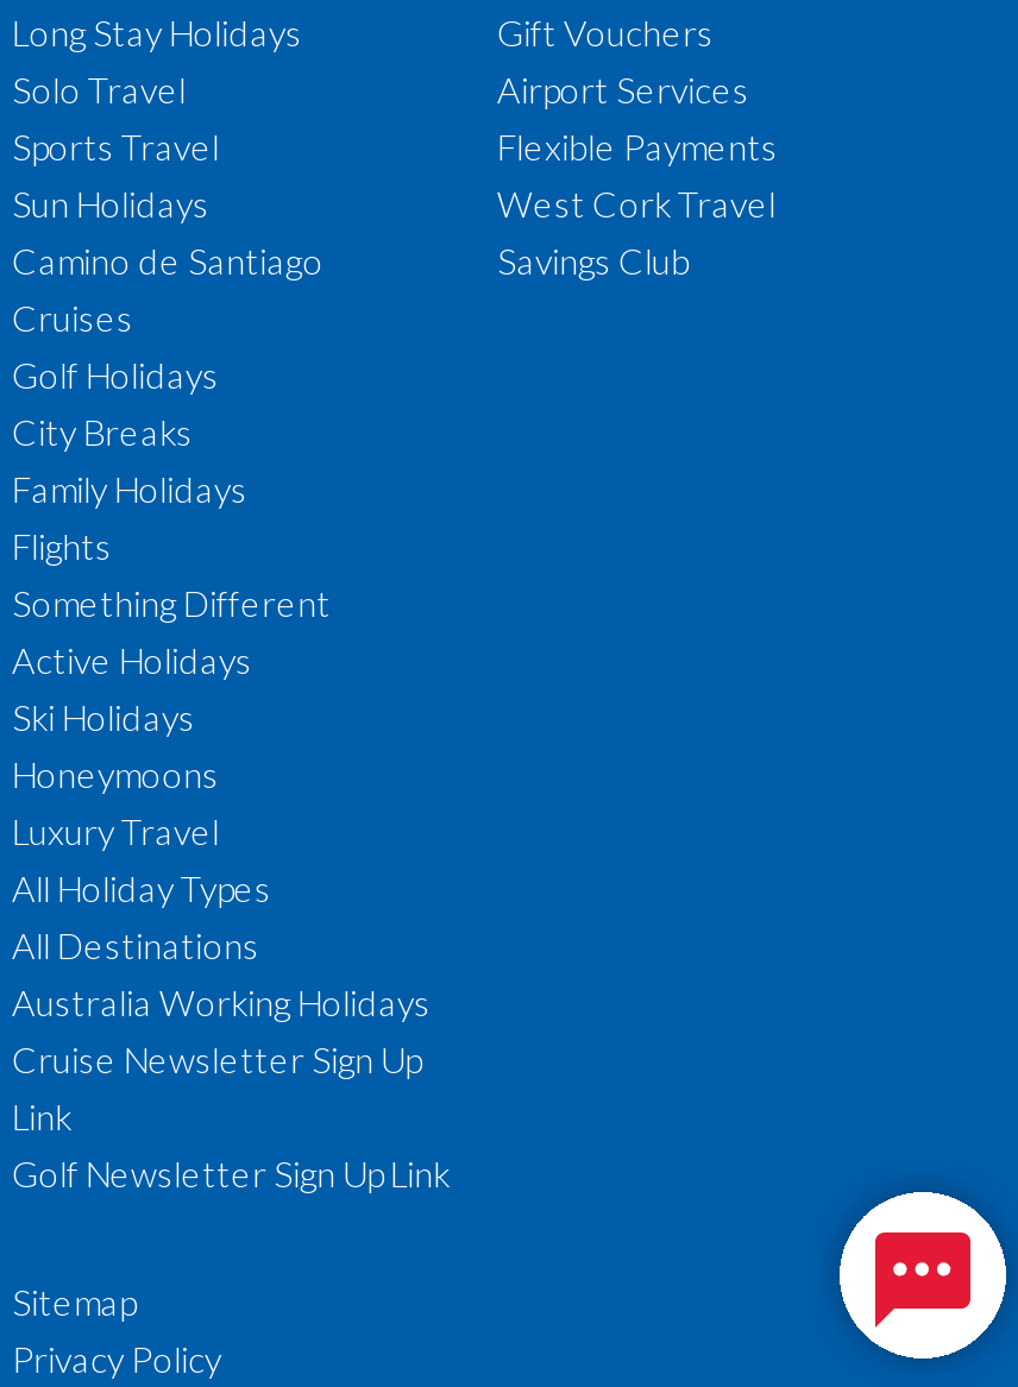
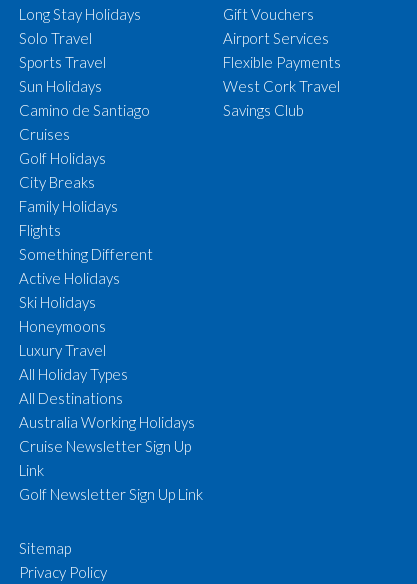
- [image]
